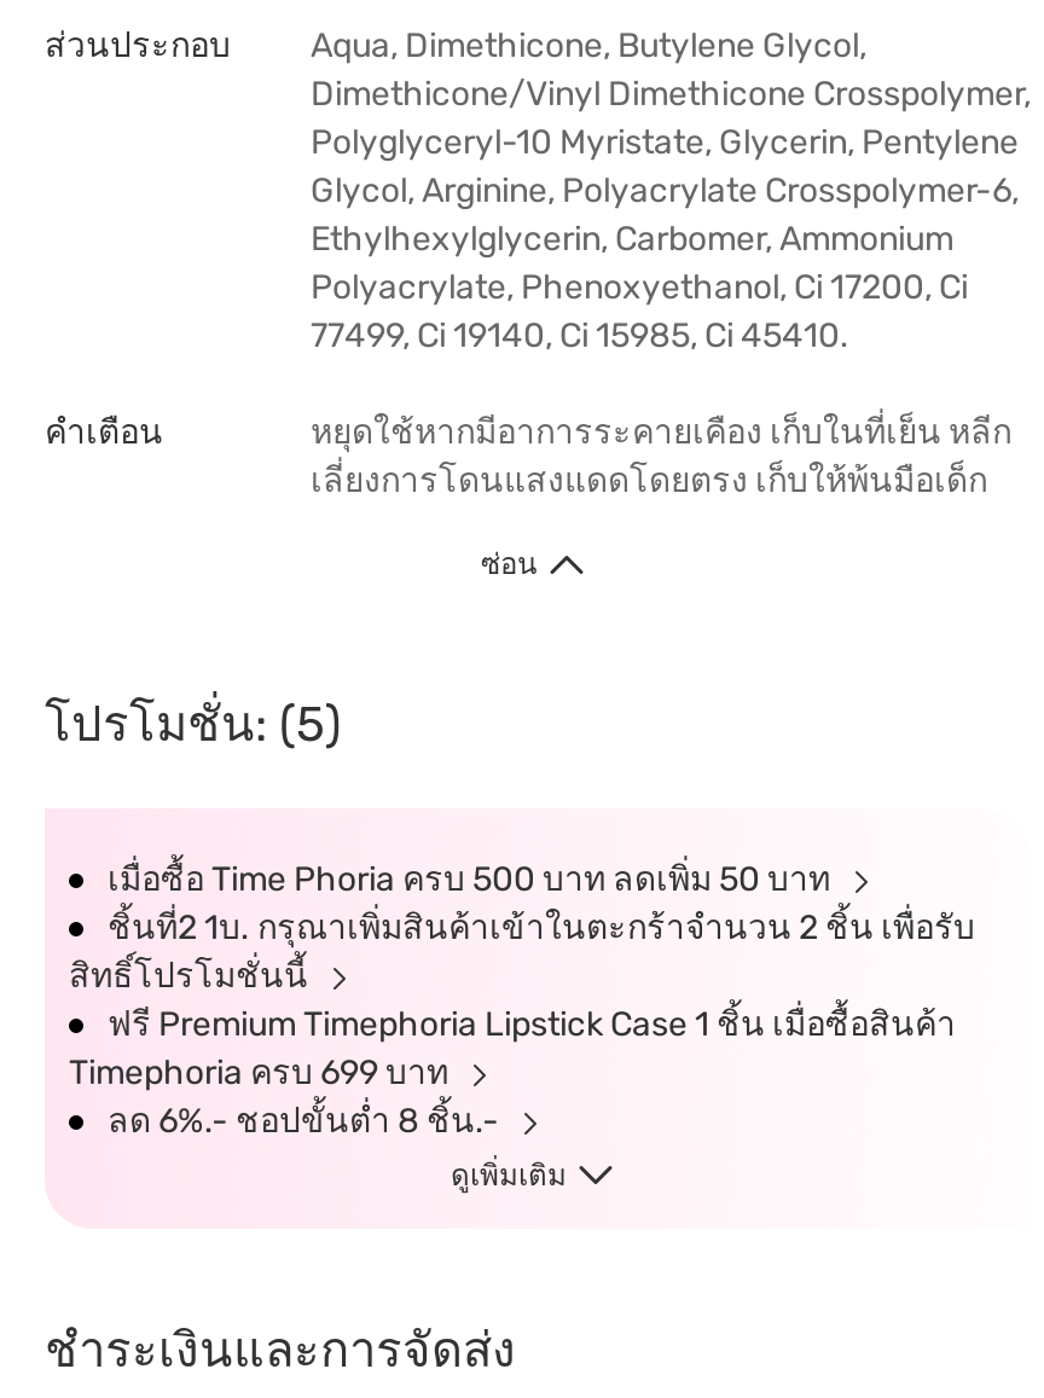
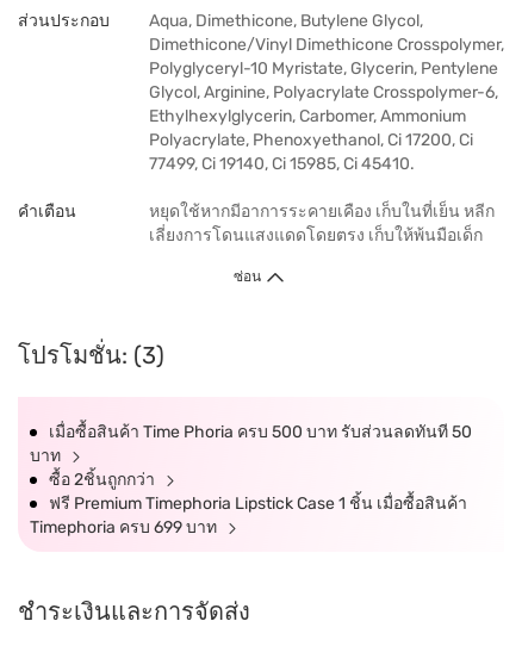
- โปรโมชั่น: (5)
+ โปรโมชั่น: (3)

- เมื่อซื้อ Time Phoria ครบ 500 บาท ลดเพิ่ม 50 บาท
- ชิ้นที่2 1บ. กรุณาเพิ่มสินค้าเข้าในตะกร้าจำนวน 2 ชิ้น เพื่อรับ
- สิทธิ์โปรโมชั่นนี้
+ เมื่อซื้อสินค้า Time Phoria ครบ 500 บาท รับส่วนลดทันที 50
+ บาท
+ ซื้อ 2ชิ้นถูกกว่า

- ลด 6%.- ชอปขั้นต่ำ 8 ชิ้น.-
- ดูเพิ่มเติม
